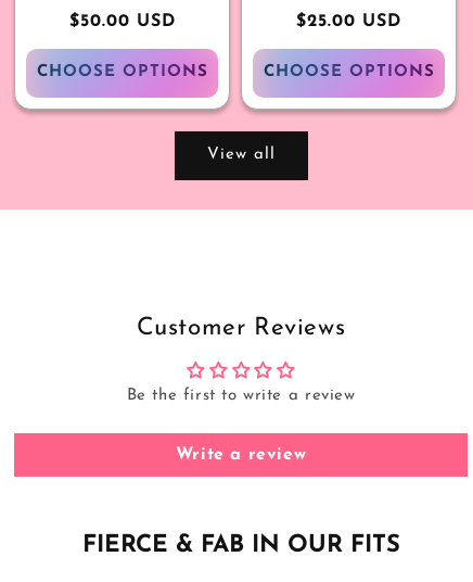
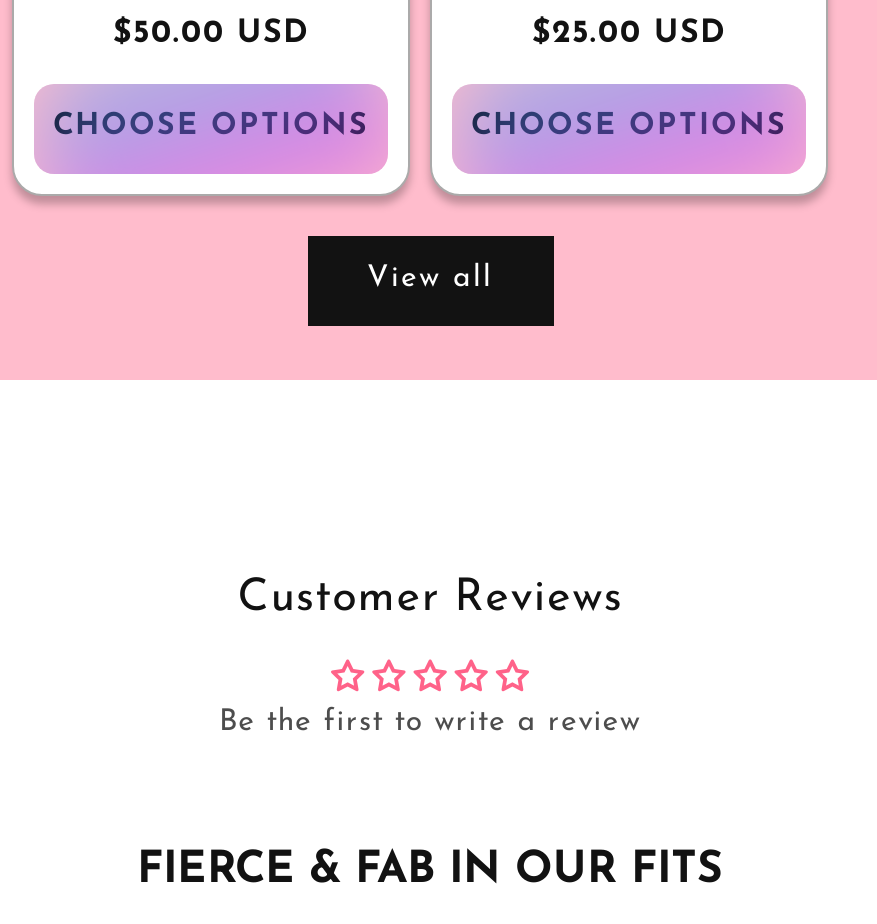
- Write a review
